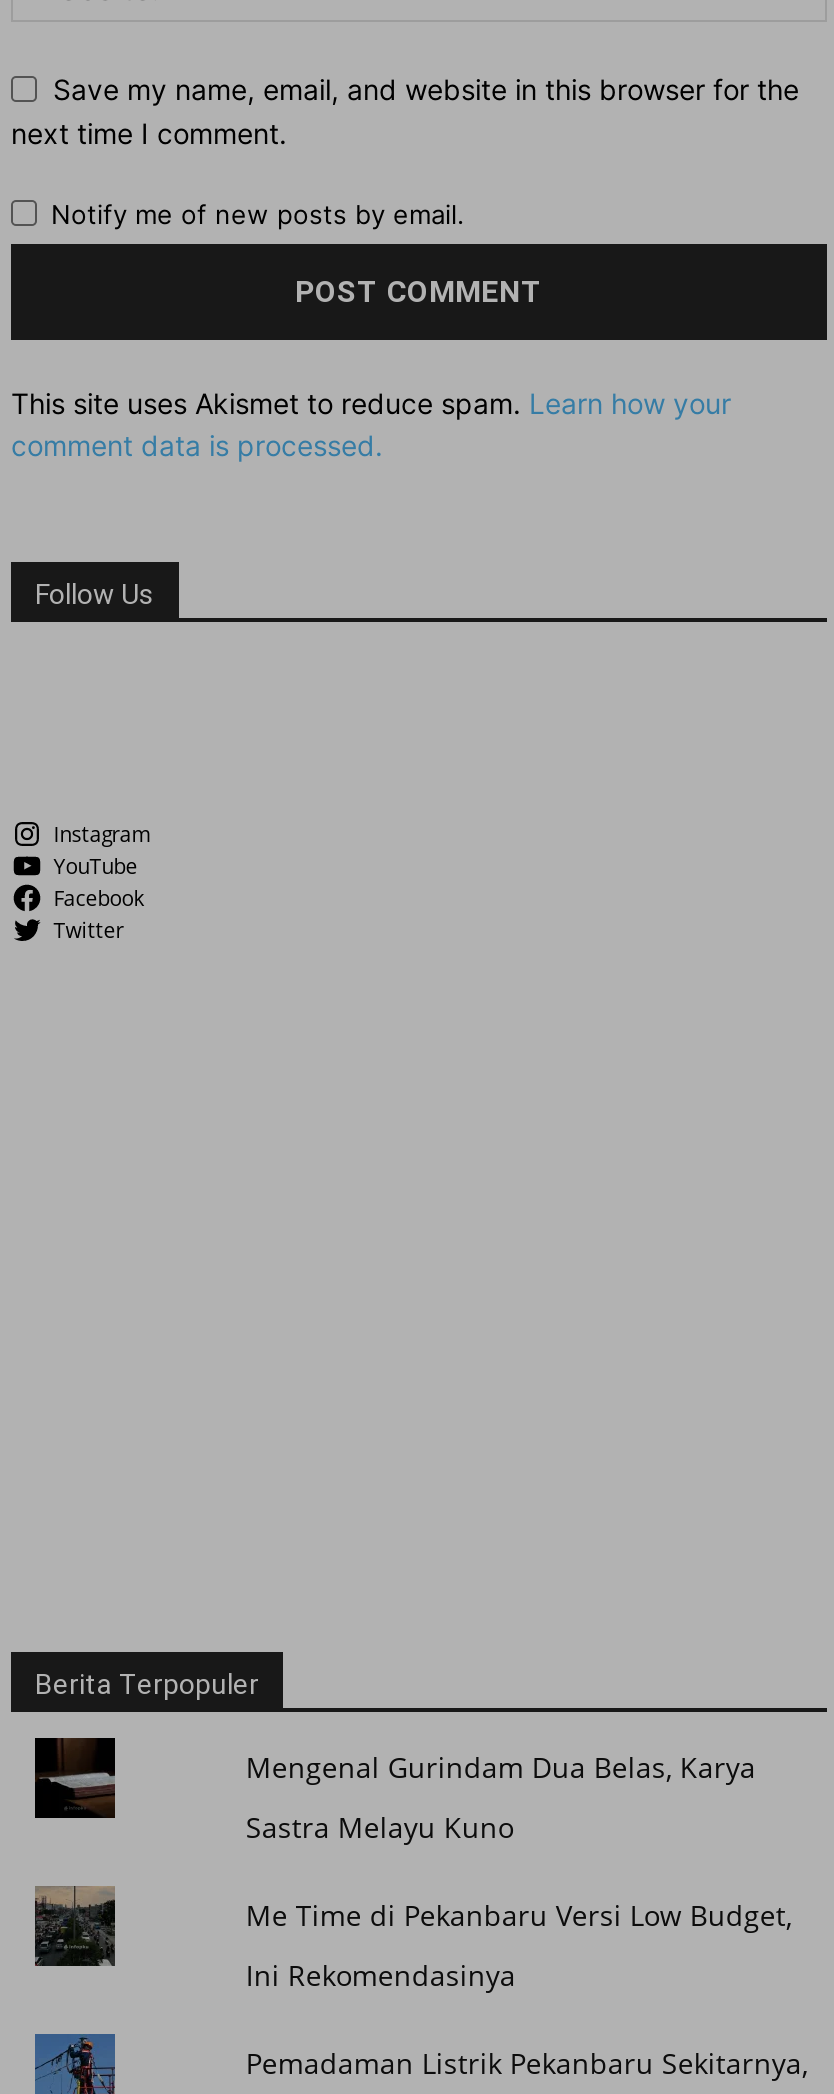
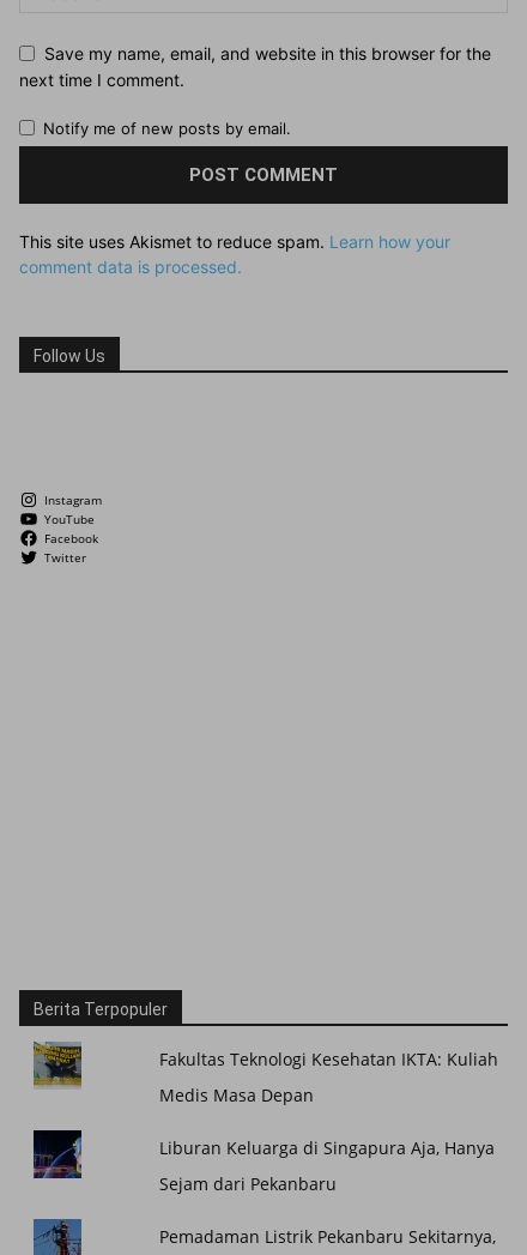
- [image]
+ [image]

- Mengenal Gurindam Dua Belas, Karya
+ Fakultas Teknologi Kesehatan IKTA: Kuliah

- Sastra Melayu Kuno
+ Medis Masa Depan

- [image]
+ [image]

- Me Time di Pekanbaru Versi Low Budget,
+ Liburan Keluarga di Singapura Aja, Hanya

- Ini Rekomendasinya
+ Sejam dari Pekanbaru
